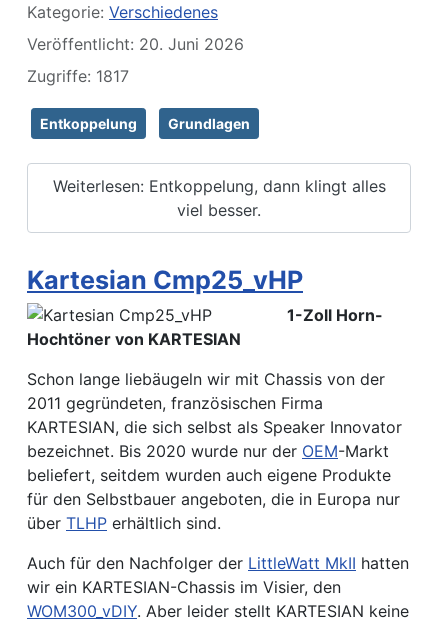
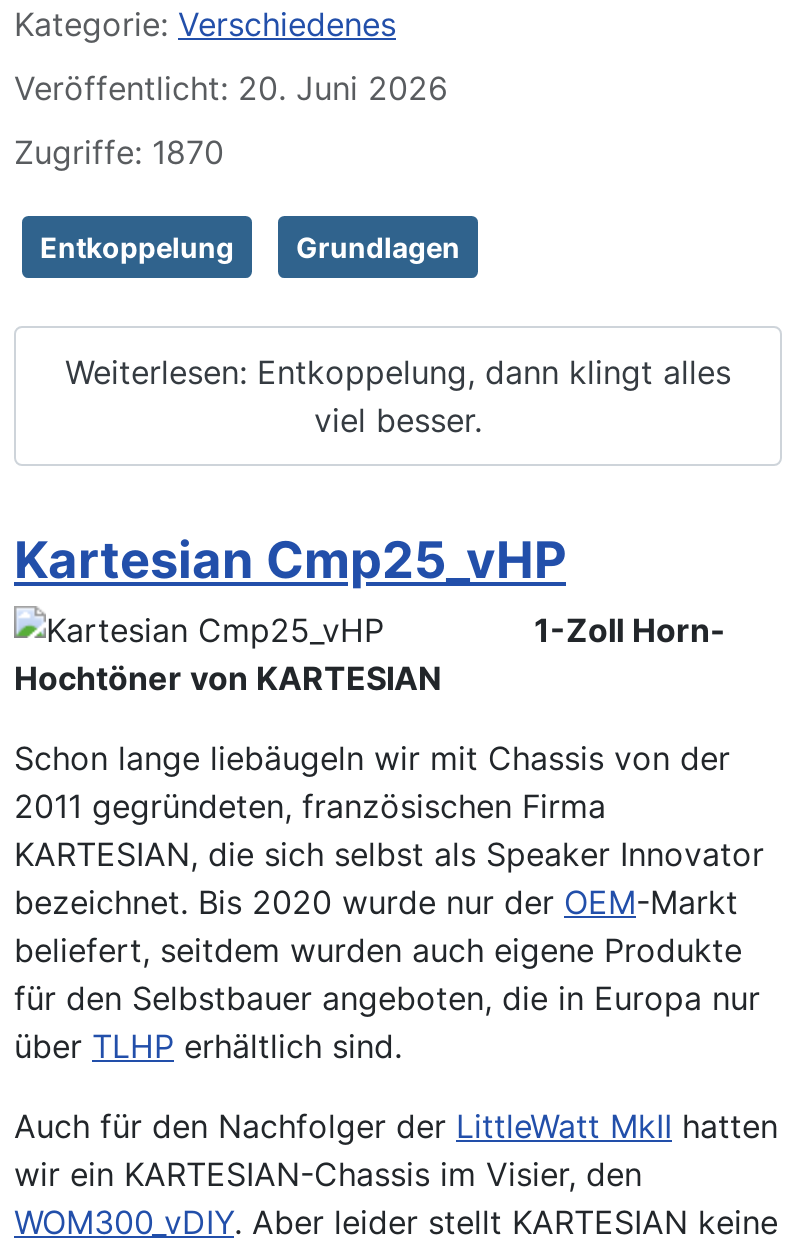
- Zugriffe: 1817
+ Zugriffe: 1870
